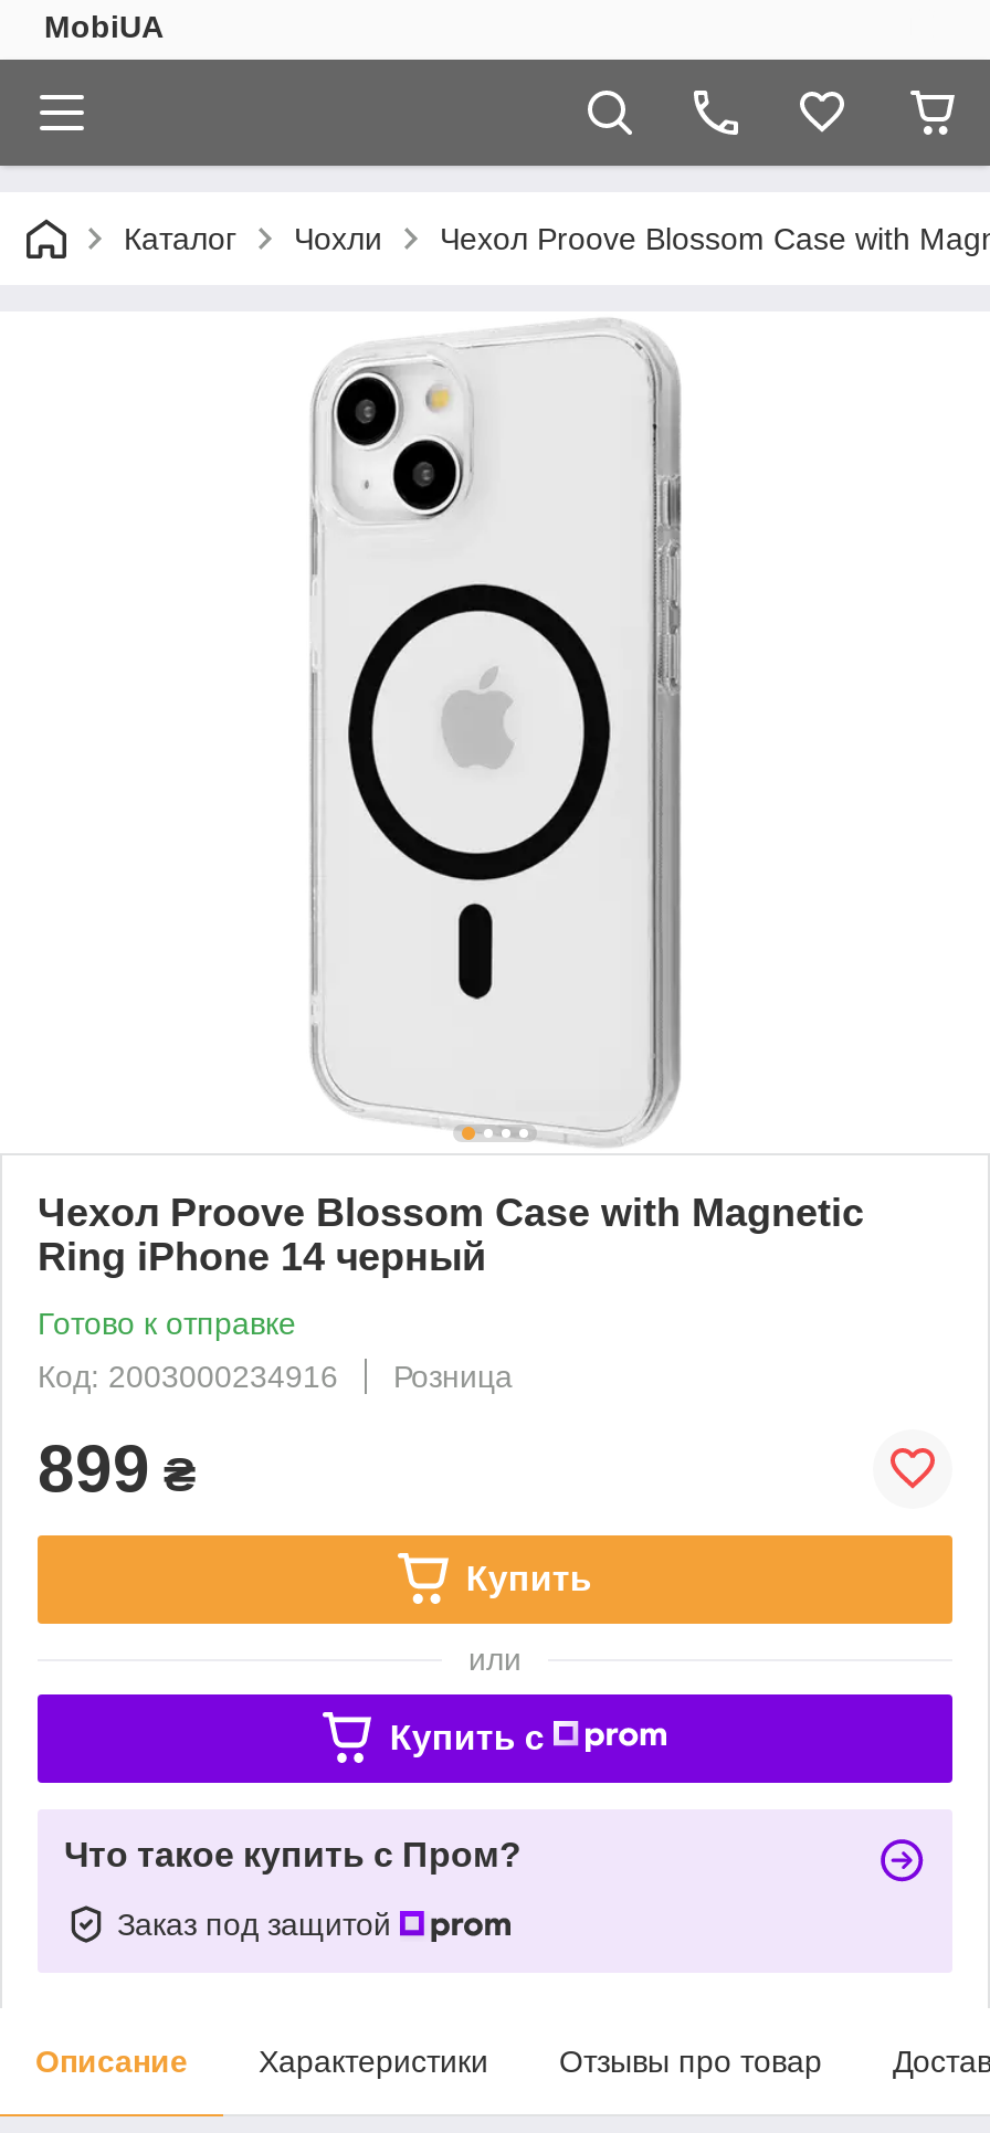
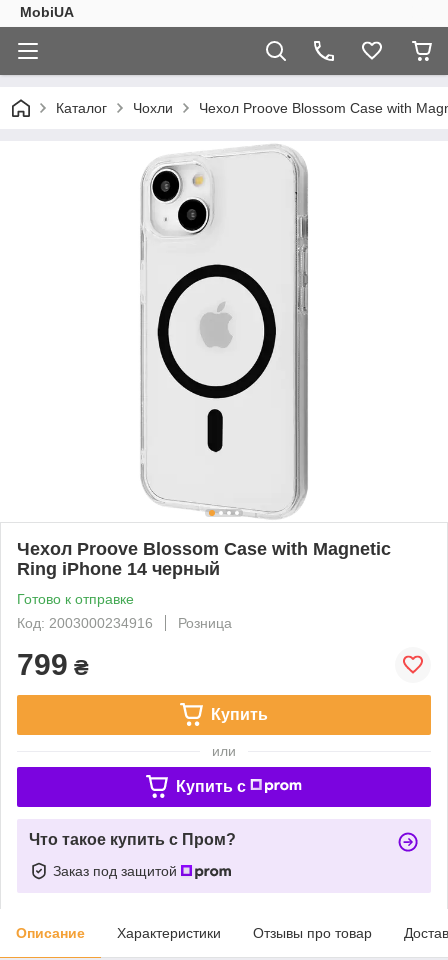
- 899 ₴
+ 799 ₴
